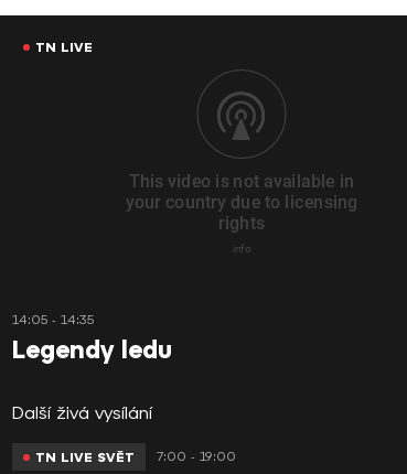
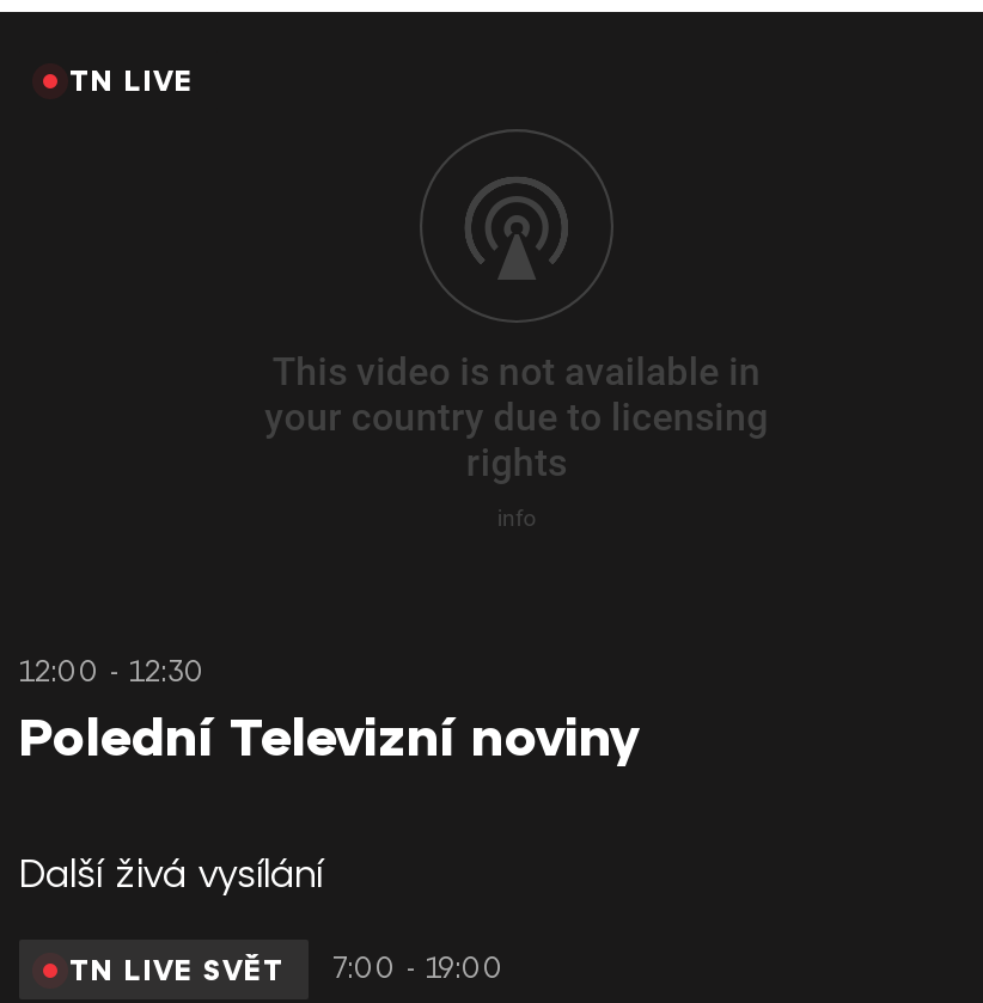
- 14:05 - 14:35
- Legendy ledu
+ 12:00 - 12:30
+ Polední Televizní noviny
